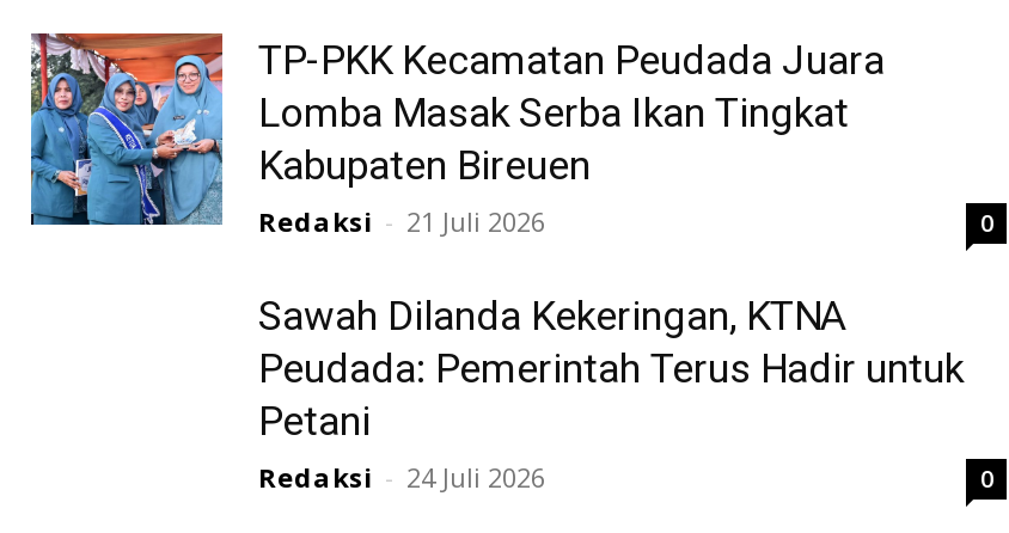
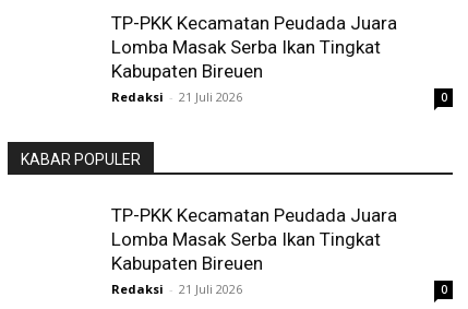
- [image]

- Sawah Dilanda Kekeringan, KTNA
- Peudada: Pemerintah Terus Hadir untuk
- Petani
- Redaksi - 24 Juli 2026
+ KABAR POPULER
+ TP-PKK Kecamatan Peudada Juara
+ Lomba Masak Serba Ikan Tingkat
+ Kabupaten Bireuen
+ Redaksi - 21 Juli 2026
